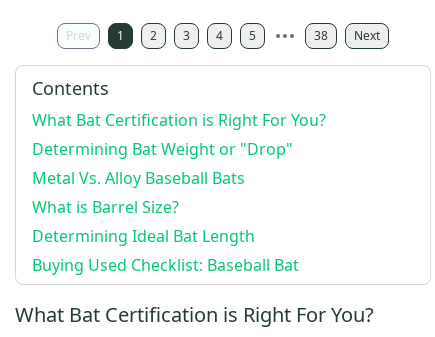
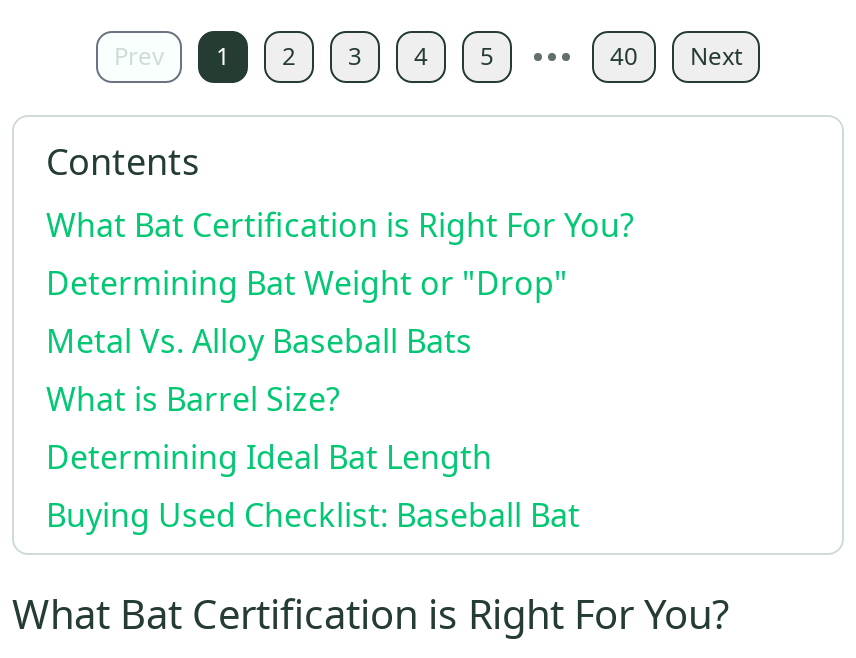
- 38 Next
+ 40 Next
